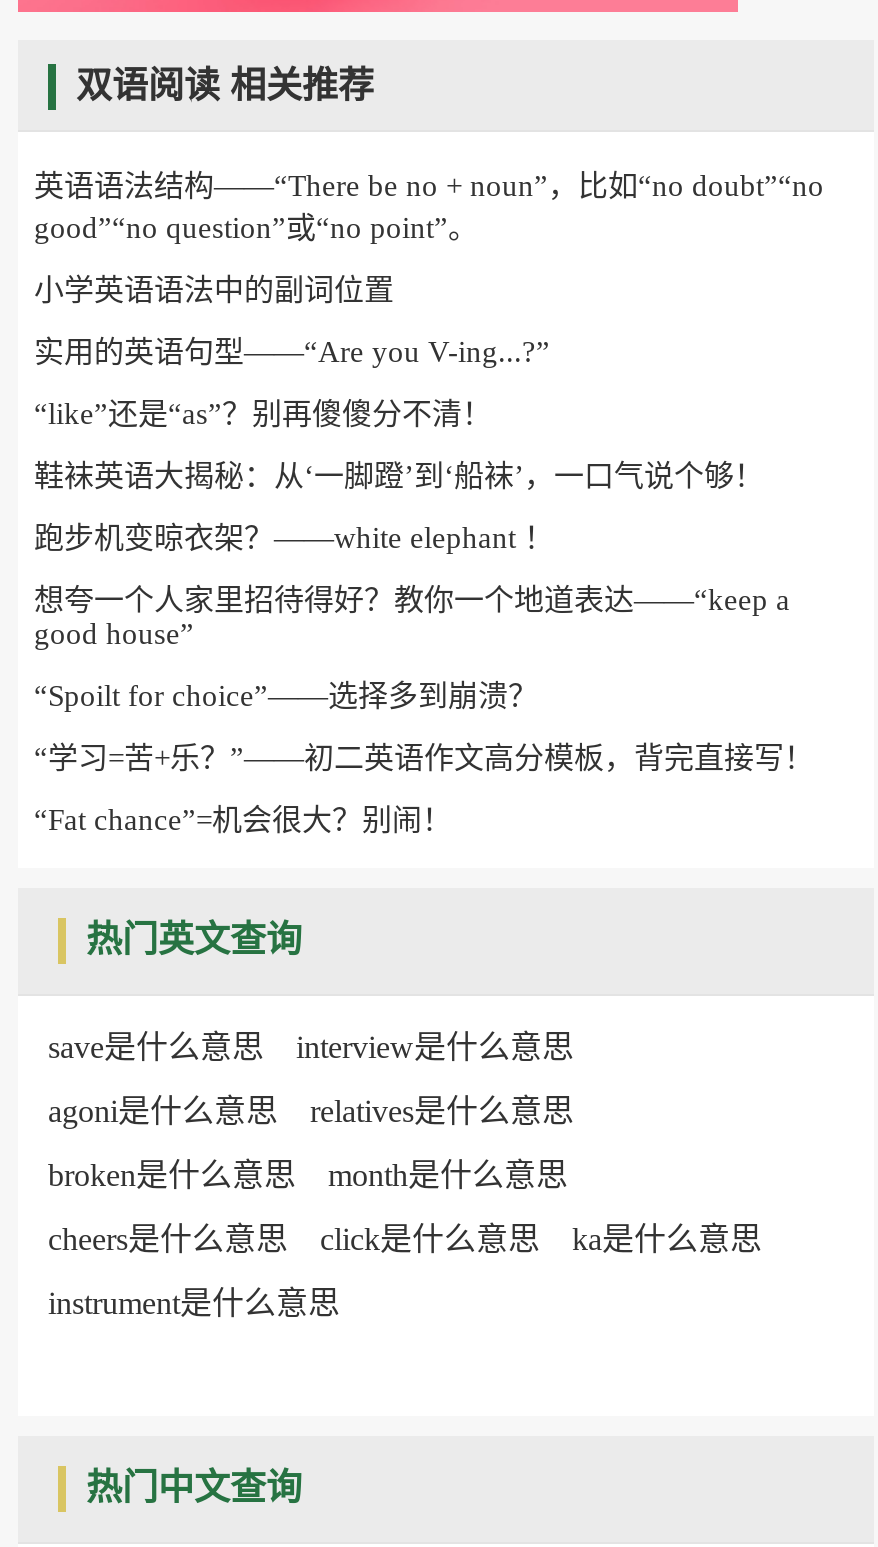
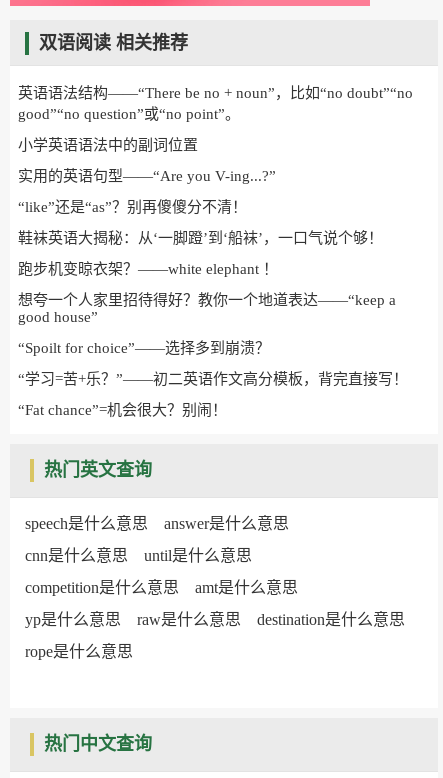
- save是什么意思
+ speech是什么意思

- interview是什么意思
+ answer是什么意思

- agoni是什么意思
+ cnn是什么意思

- relatives是什么意思
+ until是什么意思

- broken是什么意思
+ competition是什么意思

- month是什么意思
+ amt是什么意思

- cheers是什么意思
+ yp是什么意思

- click是什么意思
+ raw是什么意思

- ka是什么意思
+ destination是什么意思

- instrument是什么意思
+ rope是什么意思
